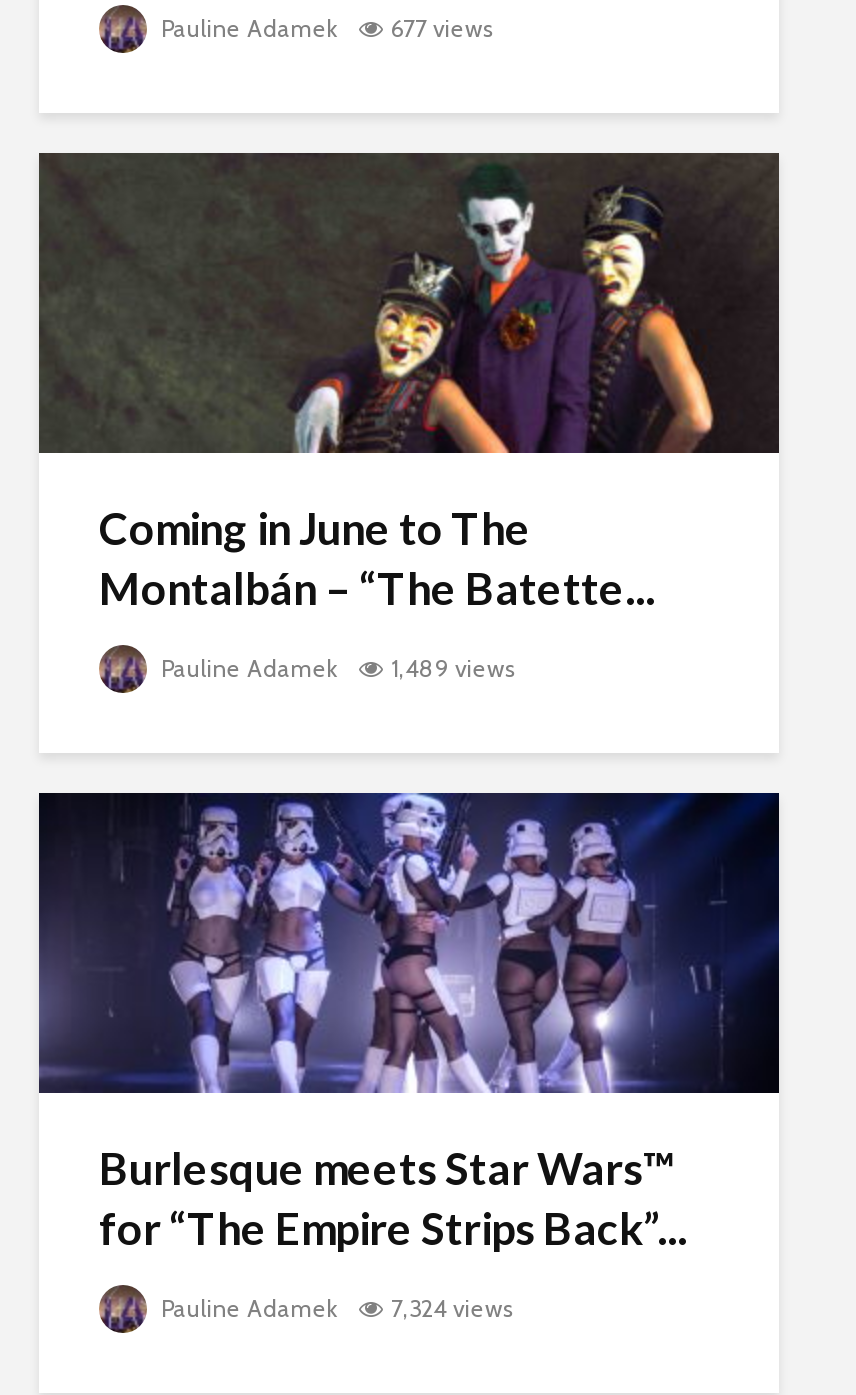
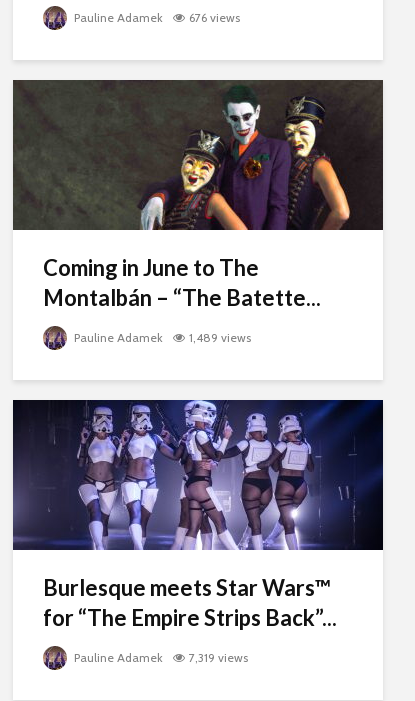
- Pauline Adamek 677 views
+ Pauline Adamek 676 views

- Pauline Adamek 7,324 views
+ Pauline Adamek 7,319 views
